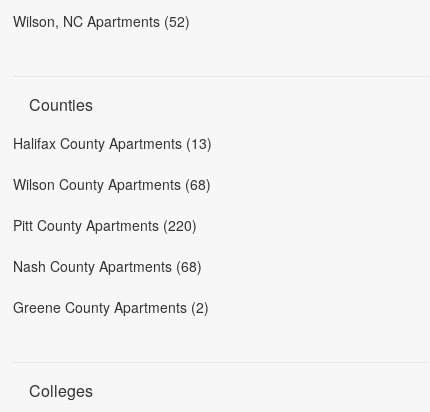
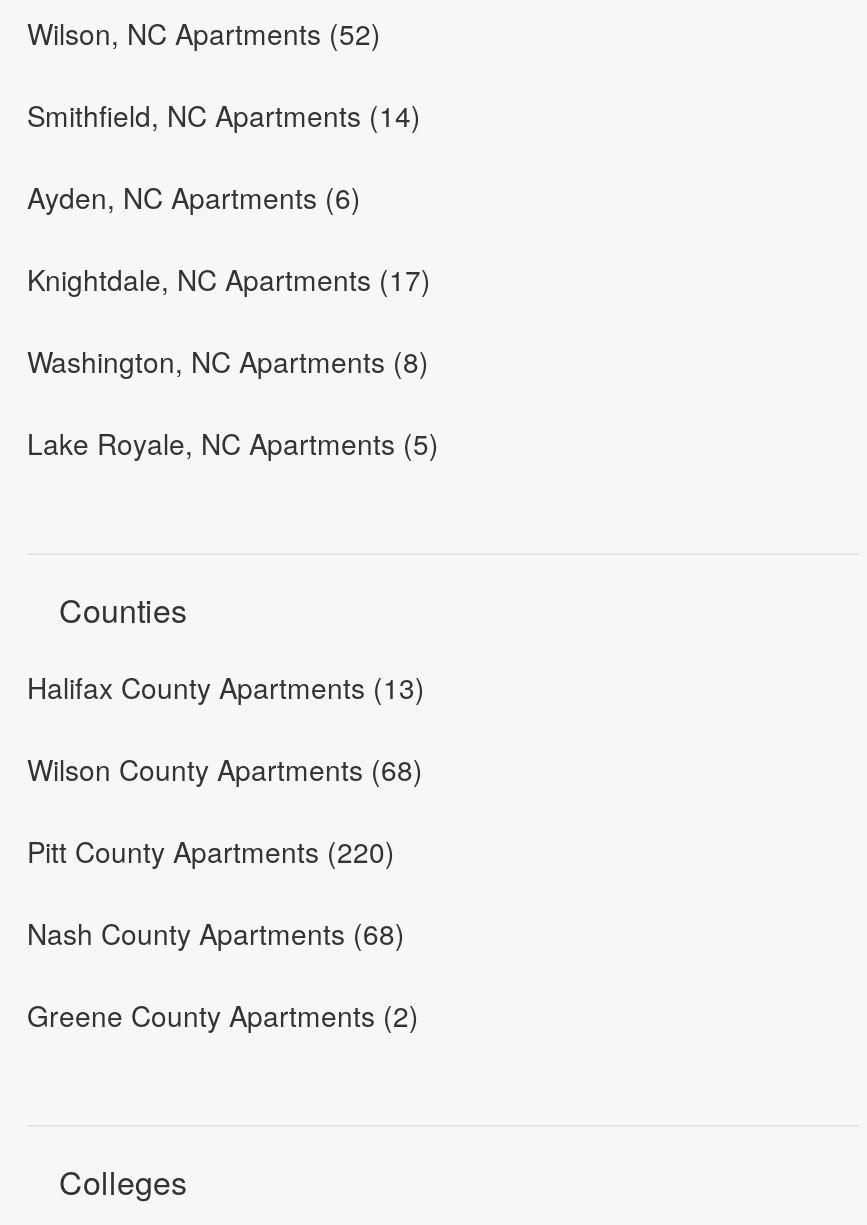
+ Smithfield, NC Apartments (14)
+ Ayden, NC Apartments (6)
+ Knightdale, NC Apartments (17)
+ Washington, NC Apartments (8)
+ Lake Royale, NC Apartments (5)
